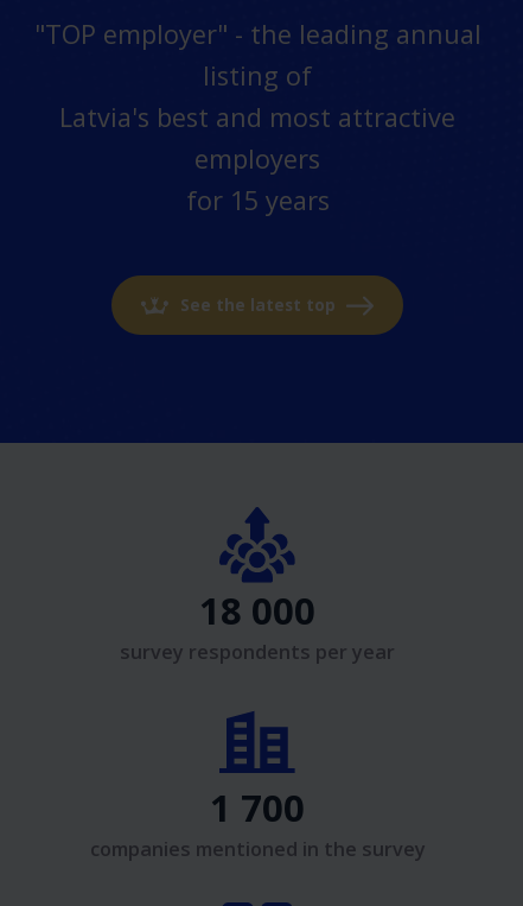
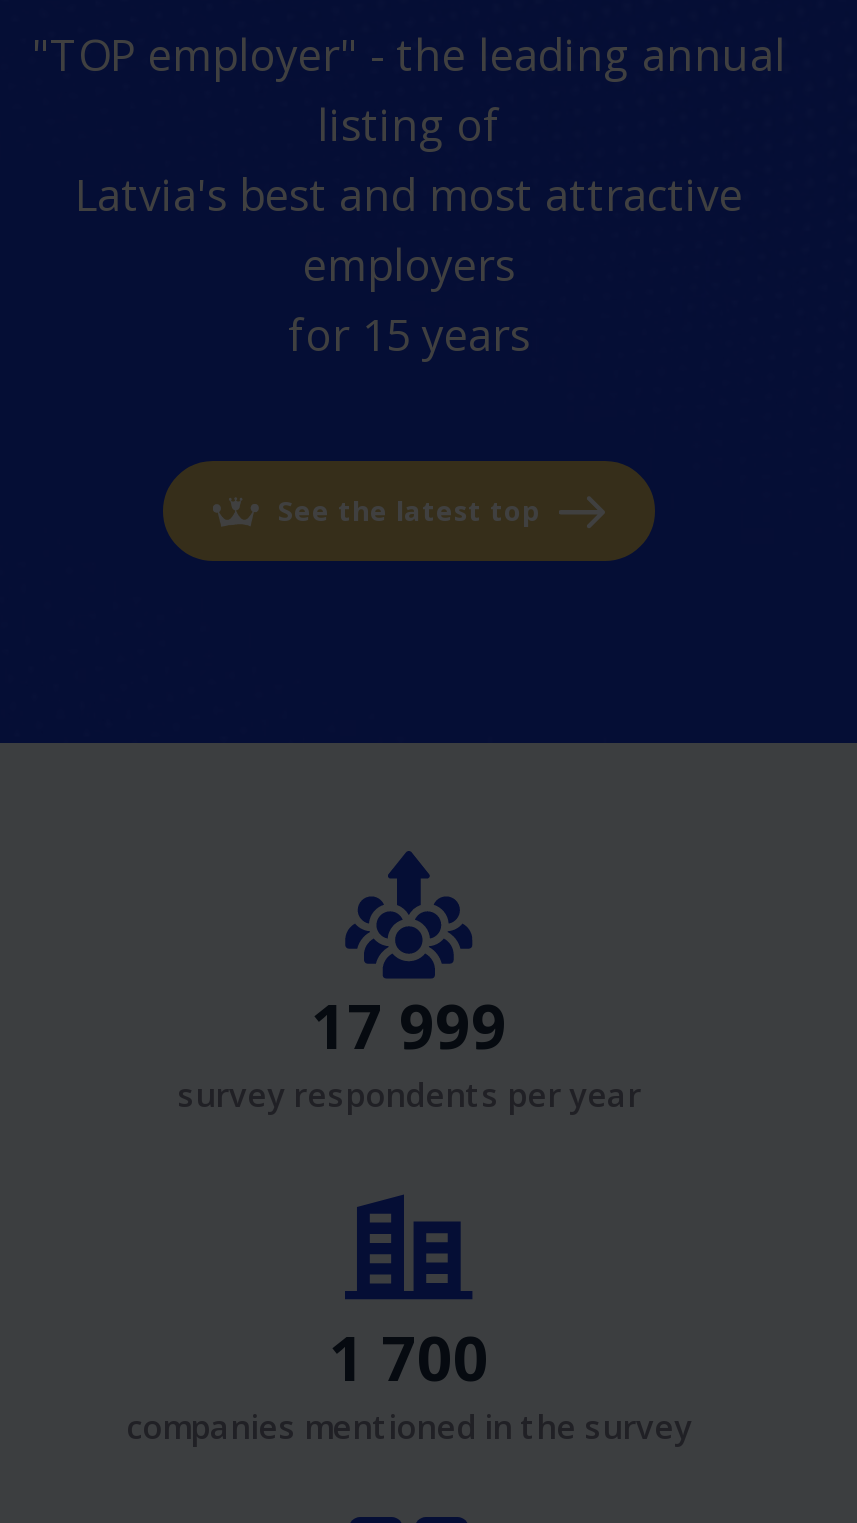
- 18 000
+ 17 999
